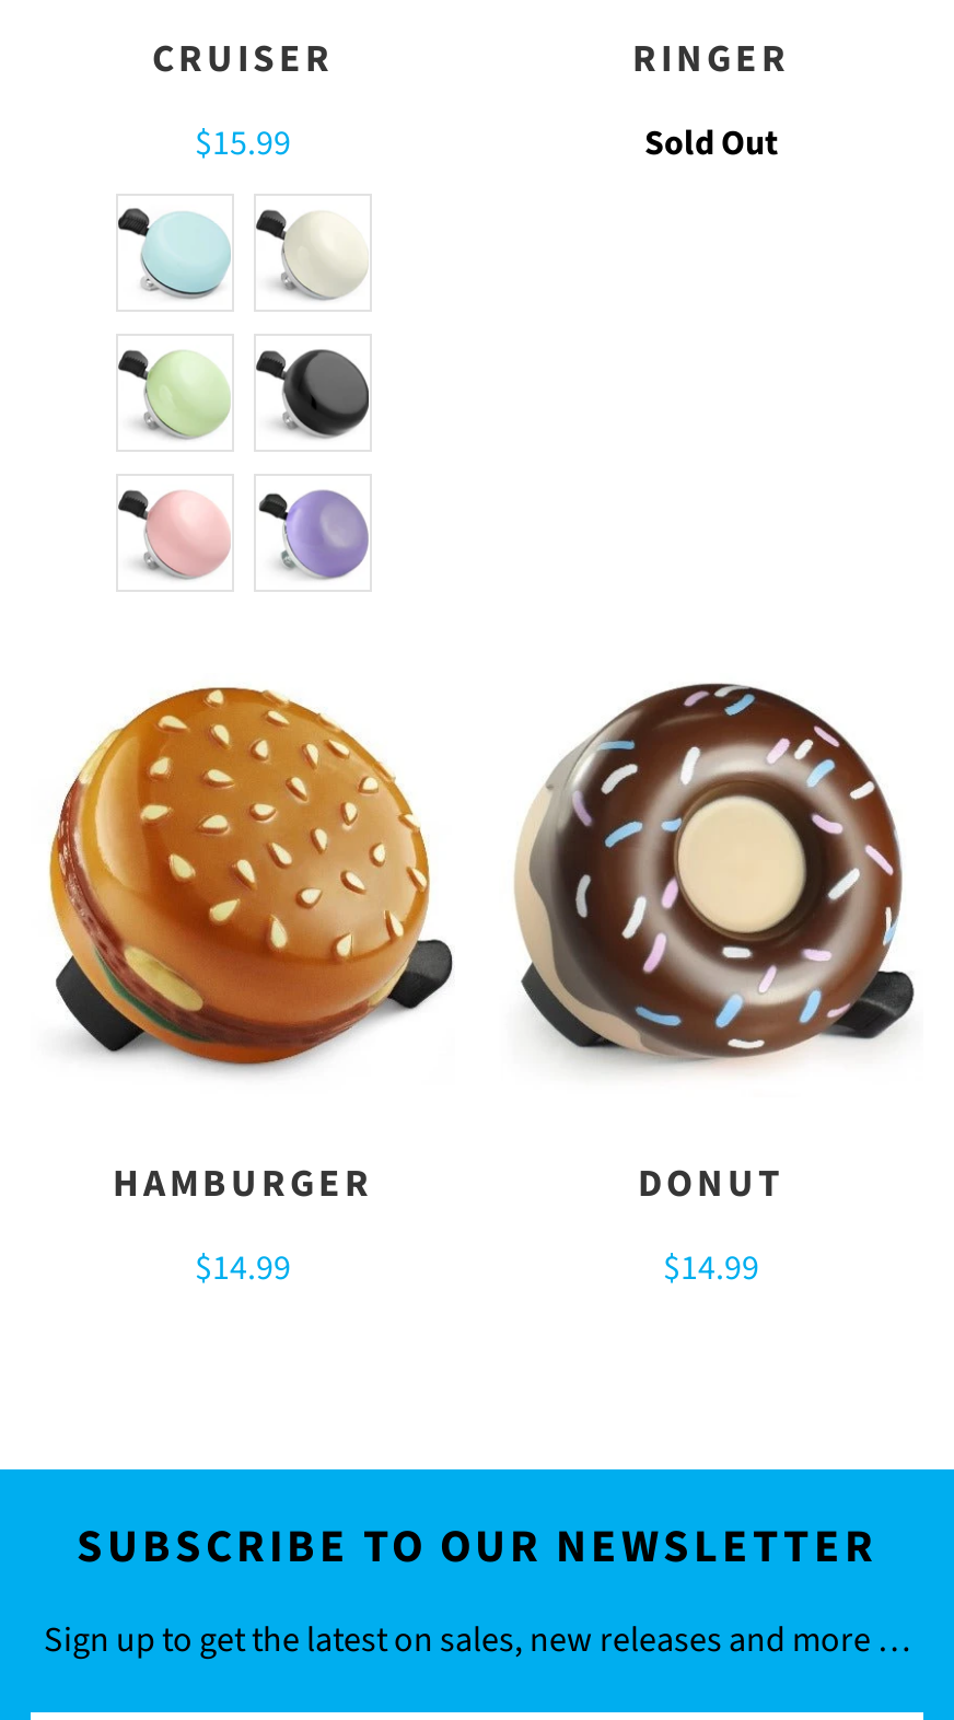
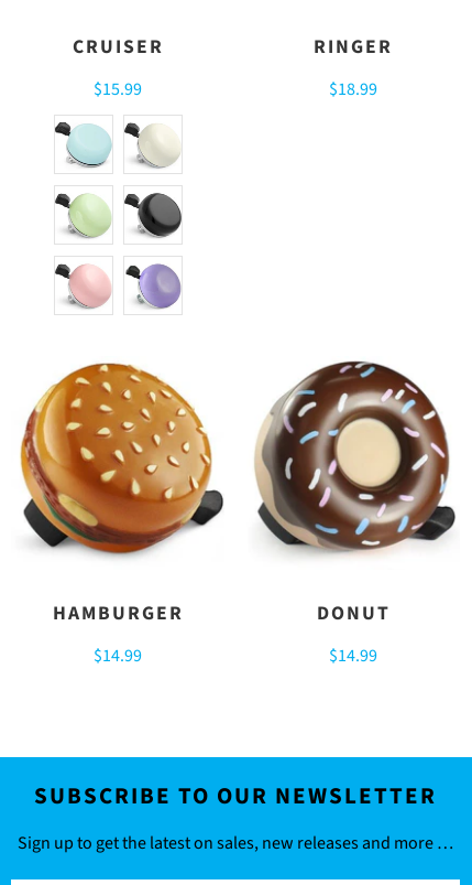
- Sold Out
+ $18.99
